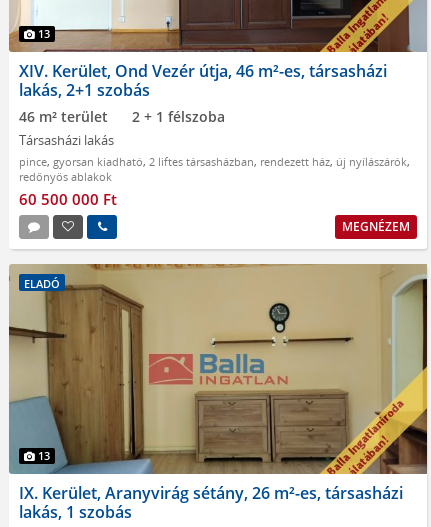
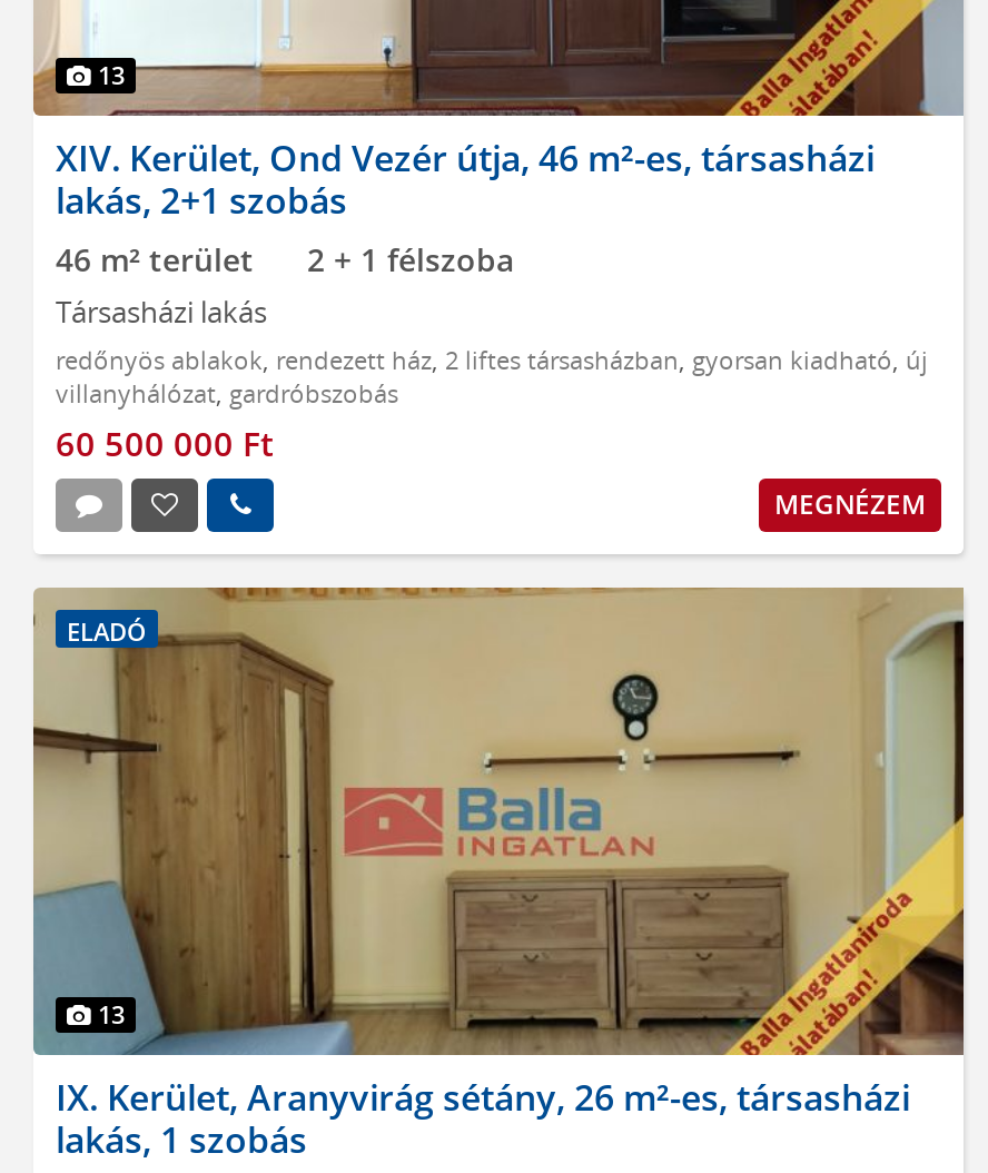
- pince, gyorsan kiadható, 2 liftes társasházban, rendezett ház, új nyílászárók,
- redőnyös ablakok
+ redőnyös ablakok, rendezett ház, 2 liftes társasházban, gyorsan kiadható, új
+ villanyhálózat, gardróbszobás
